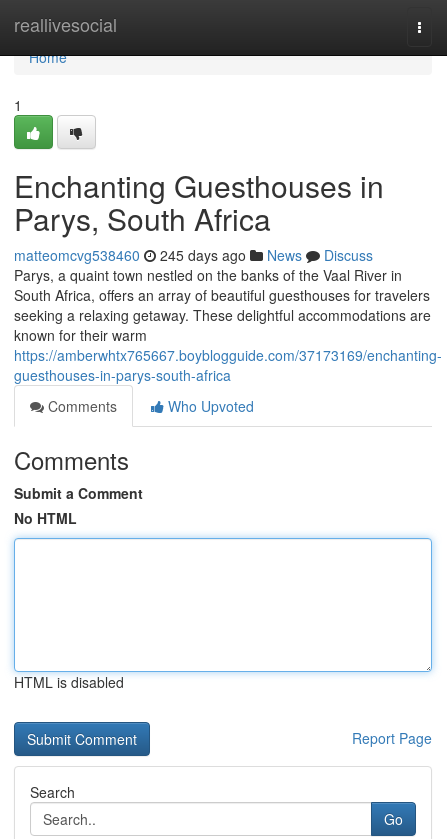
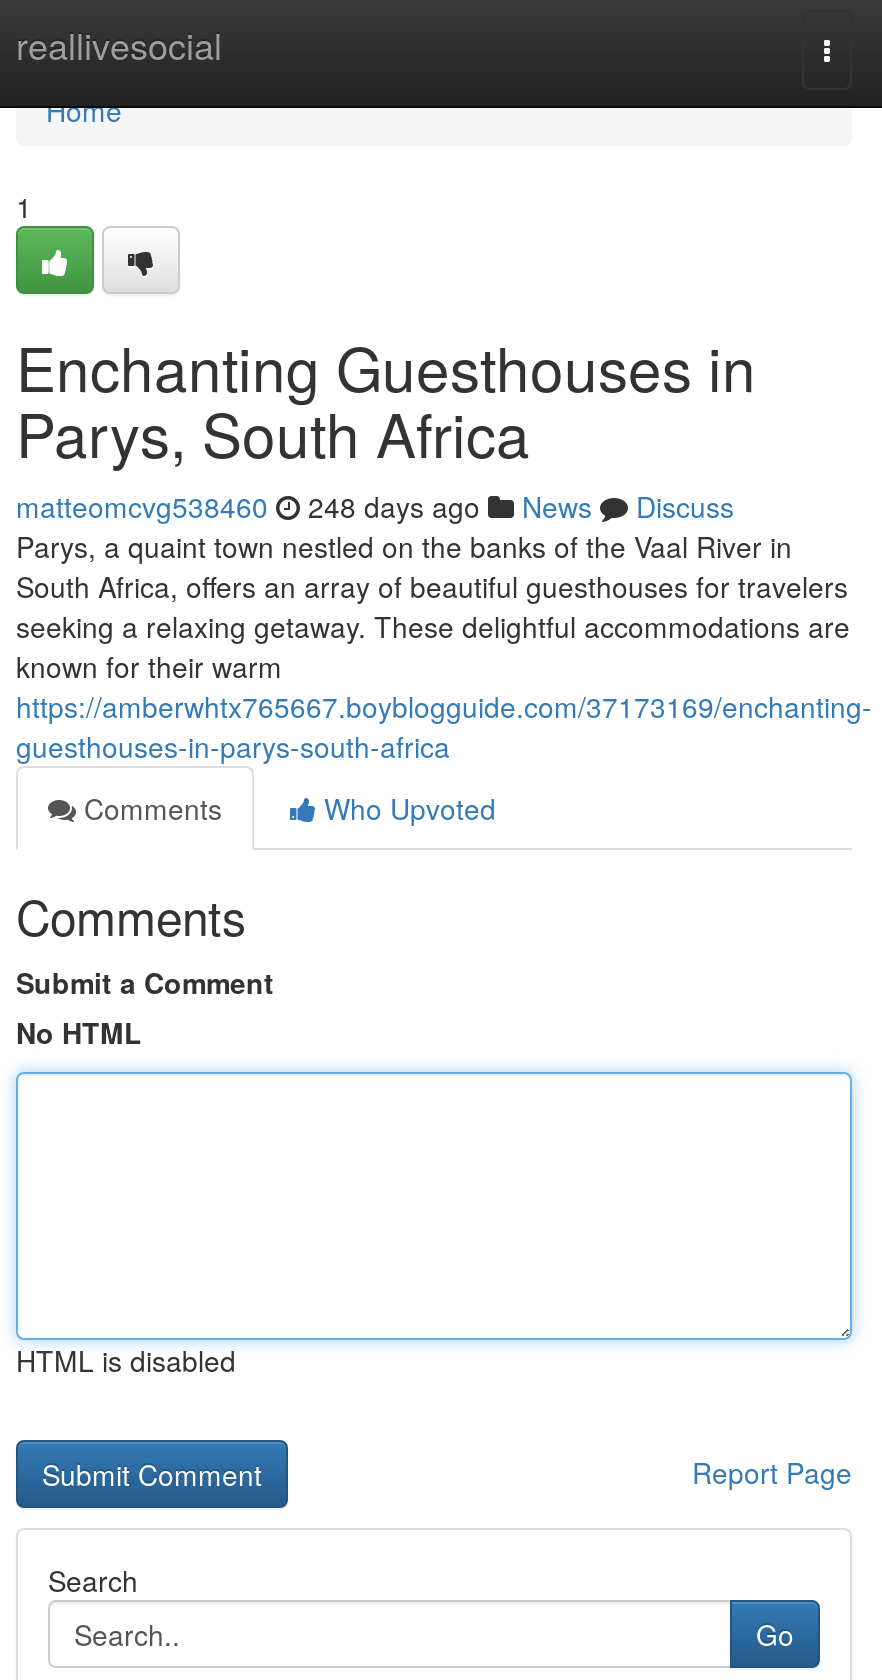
- matteomcvg538460 245 days ago News Discuss
+ matteomcvg538460 248 days ago News Discuss
